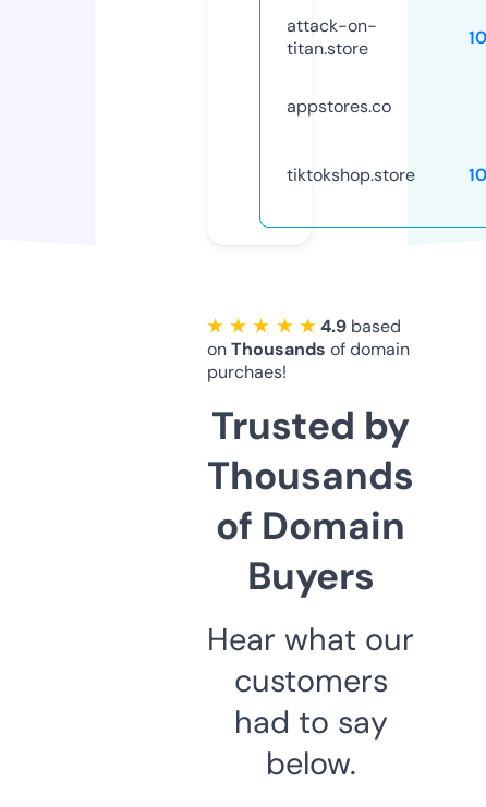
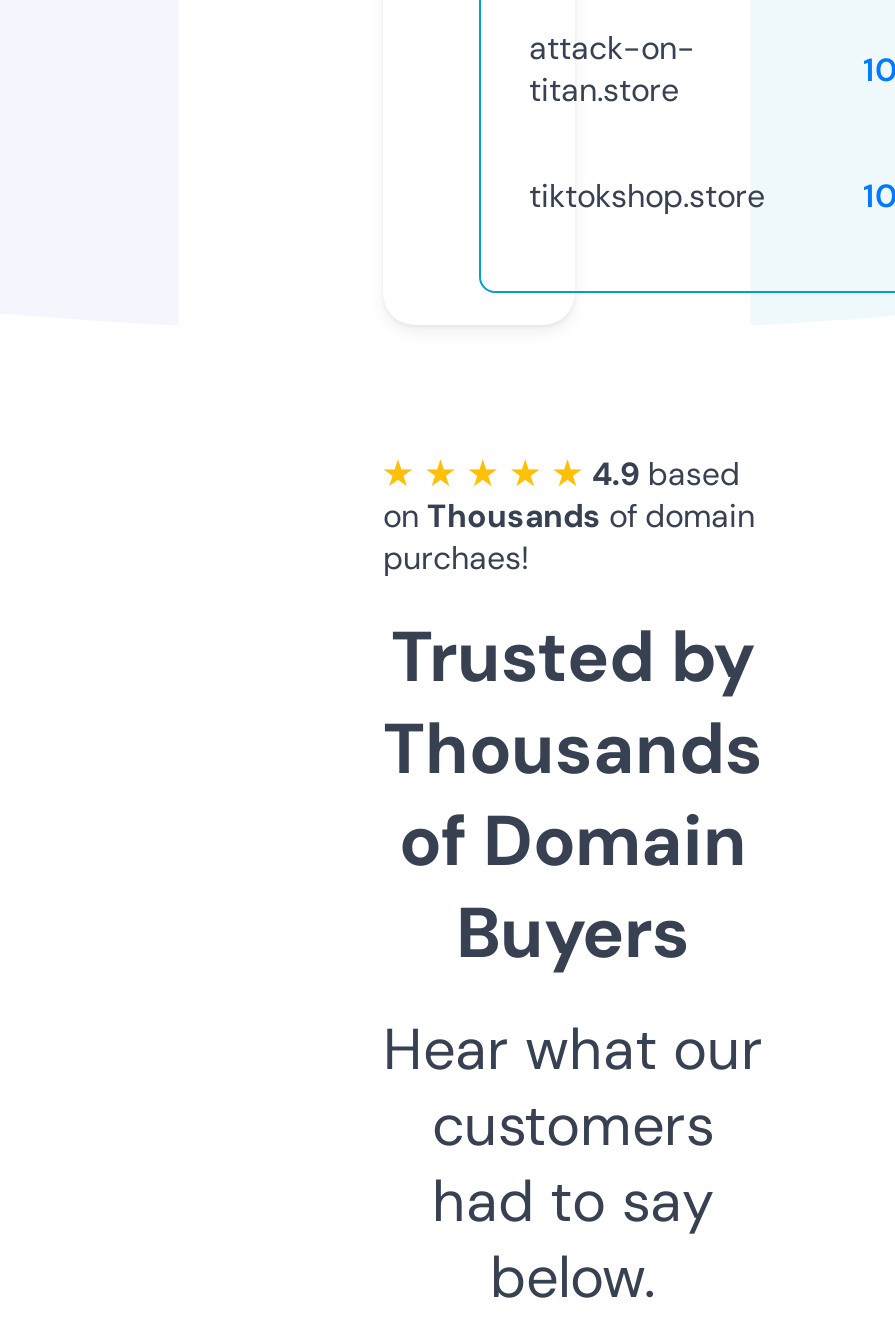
- appstores.co
